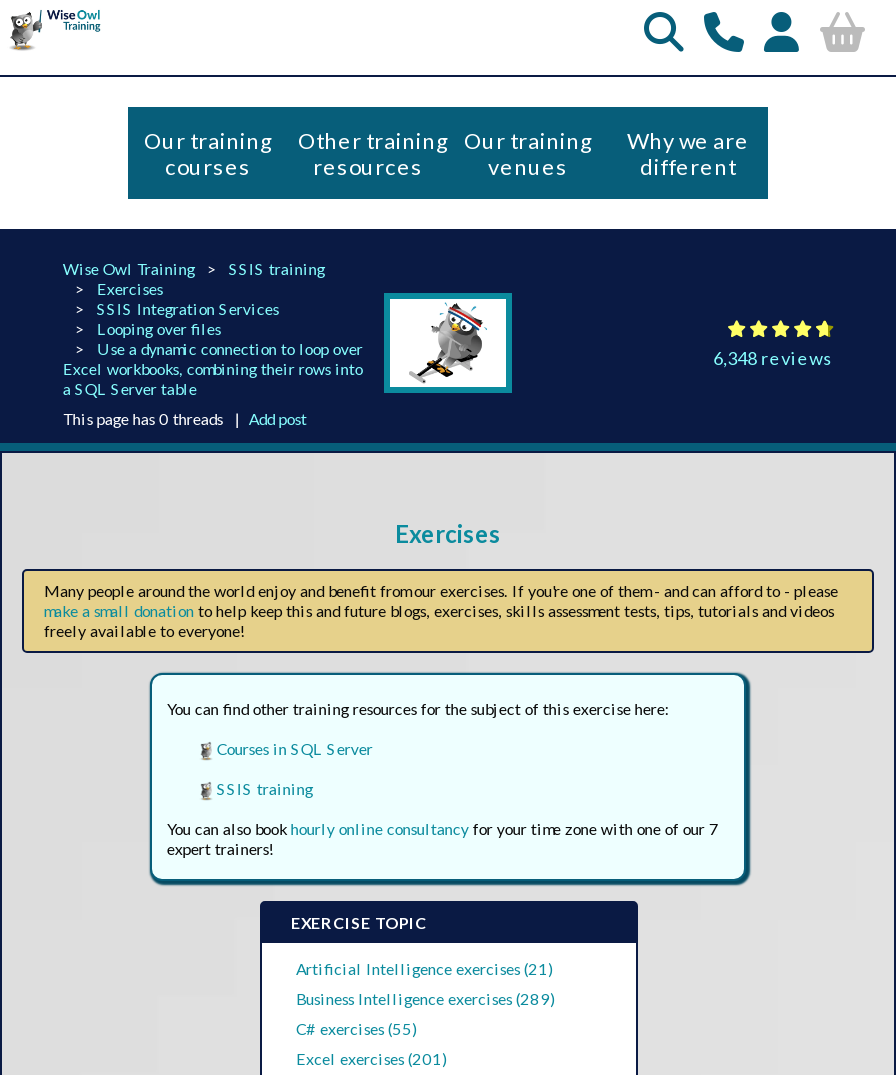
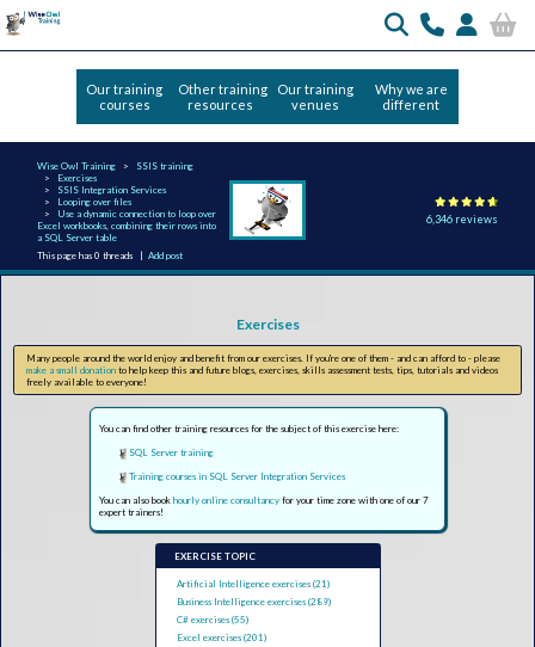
- 6,348 reviews
+ 6,346 reviews

- Courses in SQL Server
+ SQL Server training

- SSIS training
+ Training courses in SQL Server Integration Services
